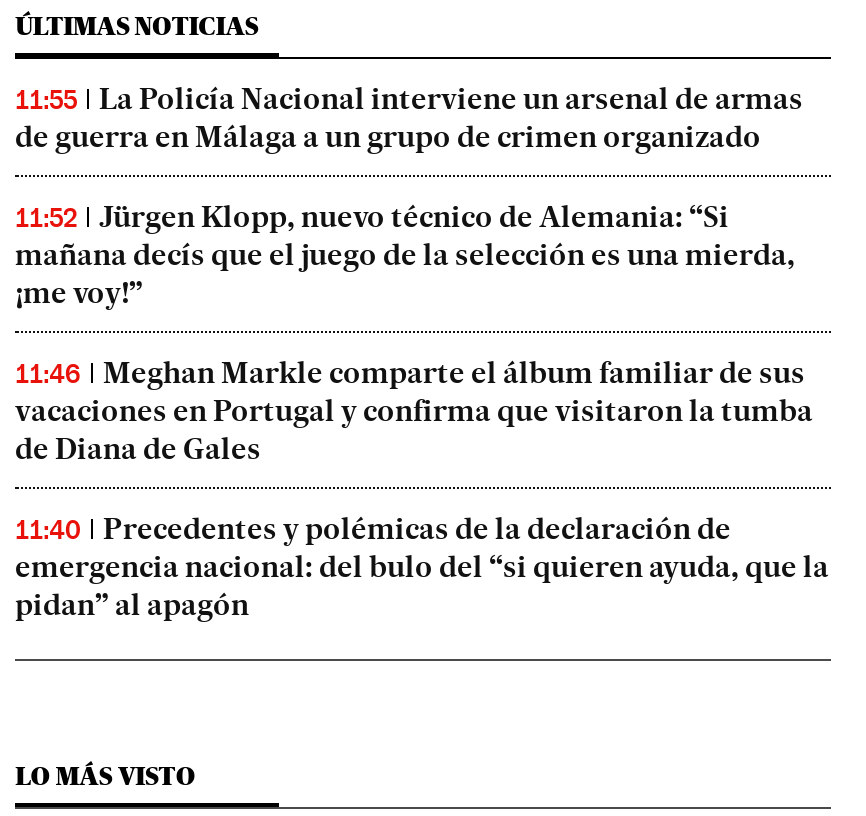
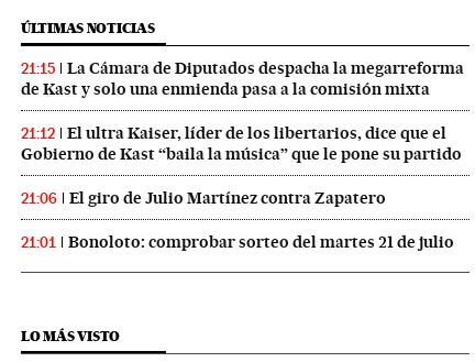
- 11:55
- La Policía Nacional interviene un arsenal de armas
- de guerra en Málaga a un grupo de crimen organizado
+ 21:15
+ La Cámara de Diputados despacha la megarreforma
+ de Kast y solo una enmienda pasa a la comisión mixta

- 11:52
- Jürgen Klopp, nuevo técnico de Alemania: “Si
- mañana decís que el juego de la selección es una mierda,
- ¡me voy!”
+ 21:12
+ El ultra Kaiser, líder de los libertarios, dice que el
+ Gobierno de Kast “baila la música” que le pone su partido

- 11:46
- Meghan Markle comparte el álbum familiar de sus
- vacaciones en Portugal y confirma que visitaron la tumba
- de Diana de Gales
+ 21:06
+ El giro de Julio Martínez contra Zapatero

- 11:40
- Precedentes y polémicas de la declaración de
- emergencia nacional: del bulo del “si quieren ayuda, que la
- pidan” al apagón
+ 21:01
+ Bonoloto: comprobar sorteo del martes 21 de julio
